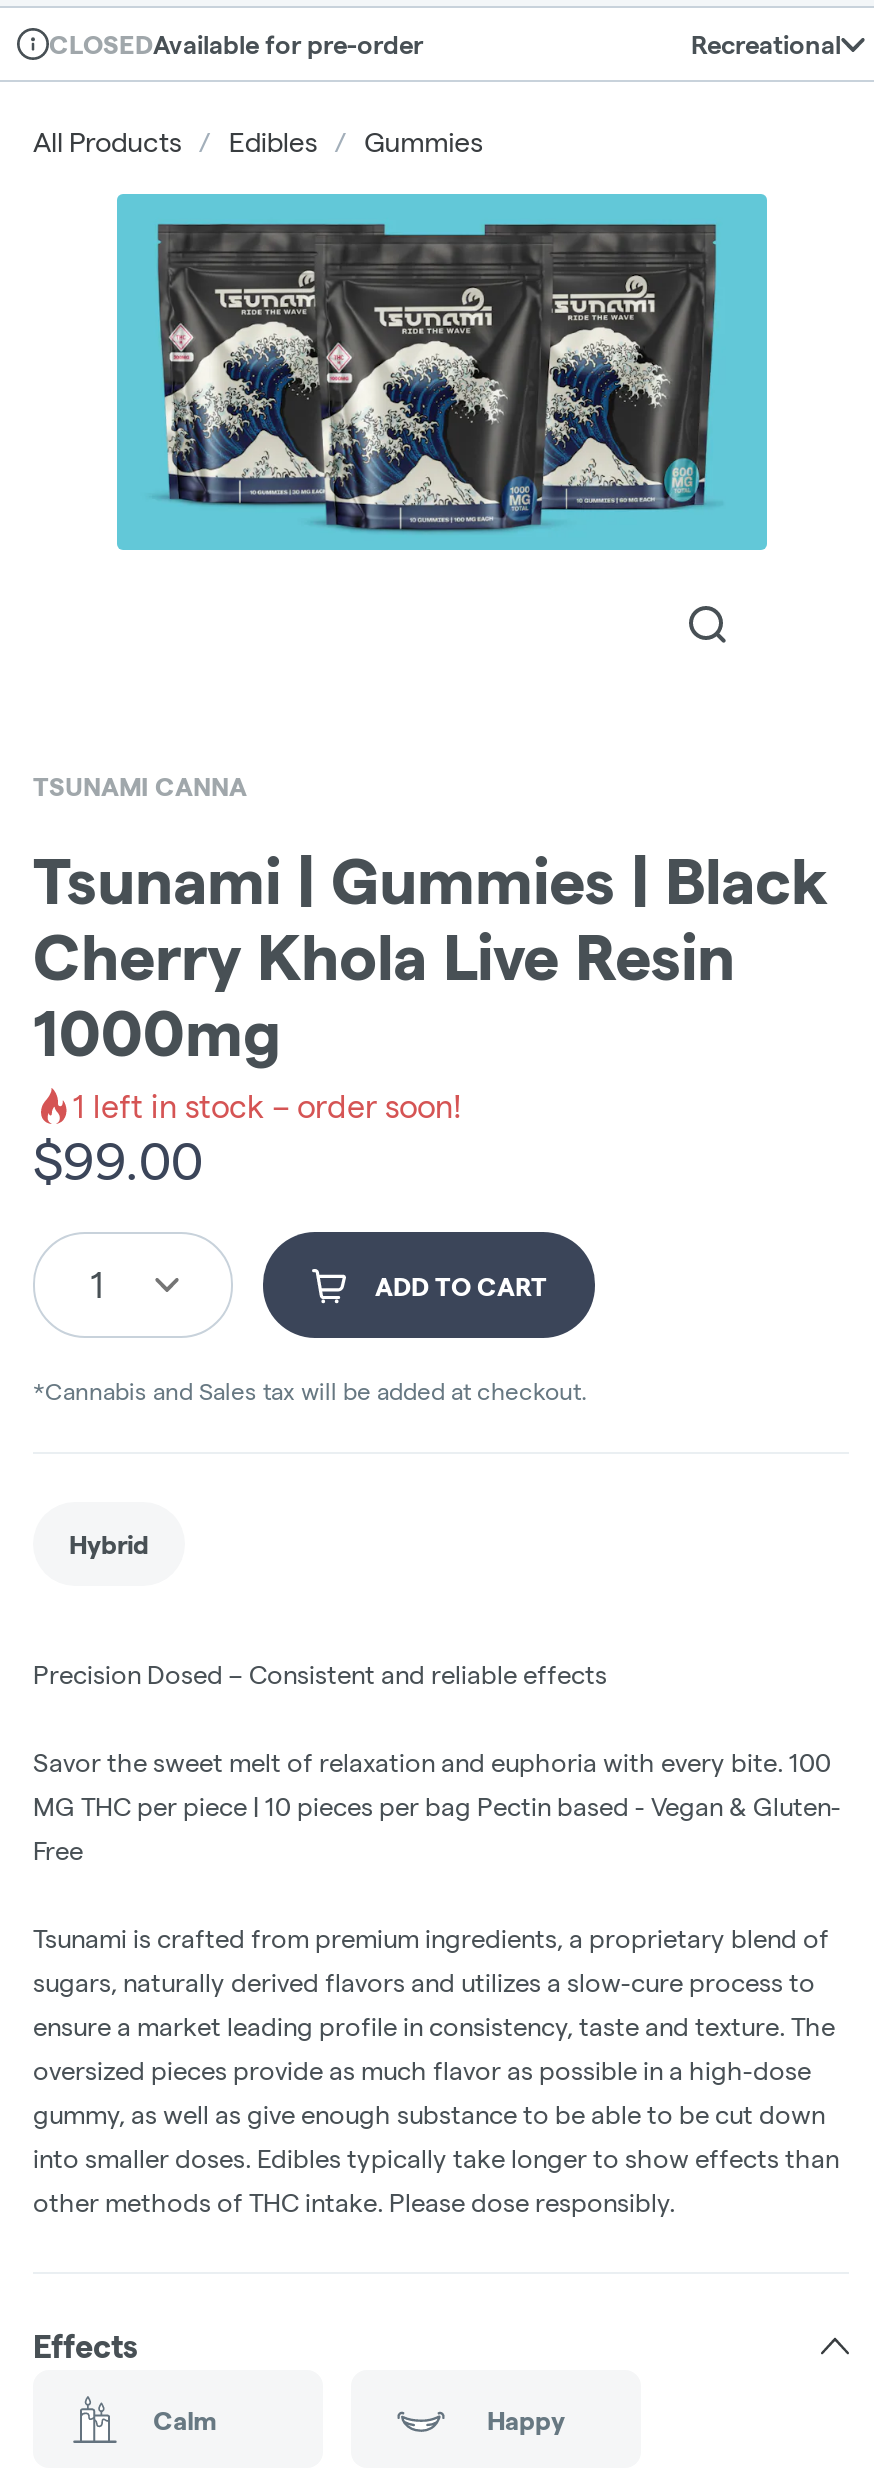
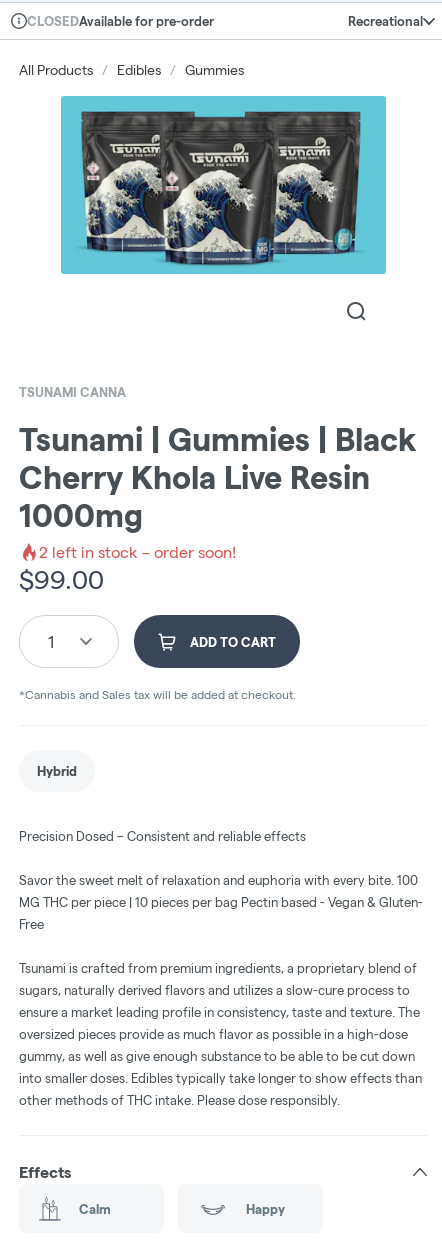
- 1 left in stock – order soon!
+ 2 left in stock – order soon!
